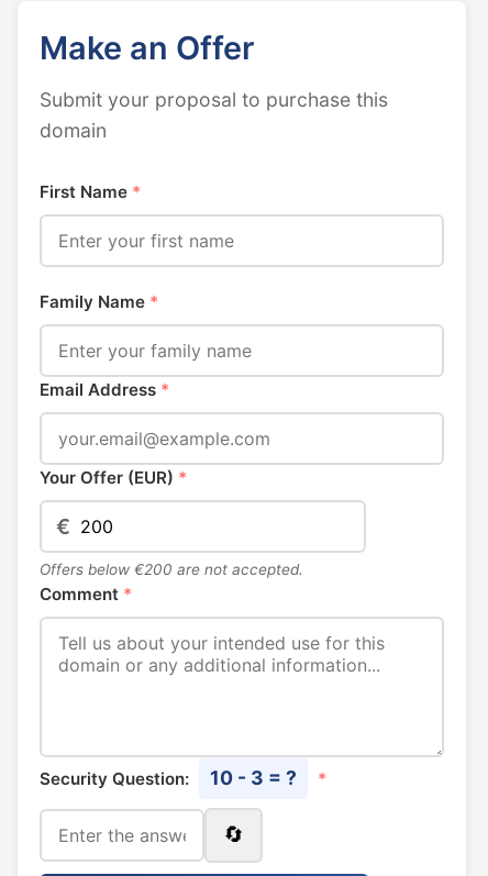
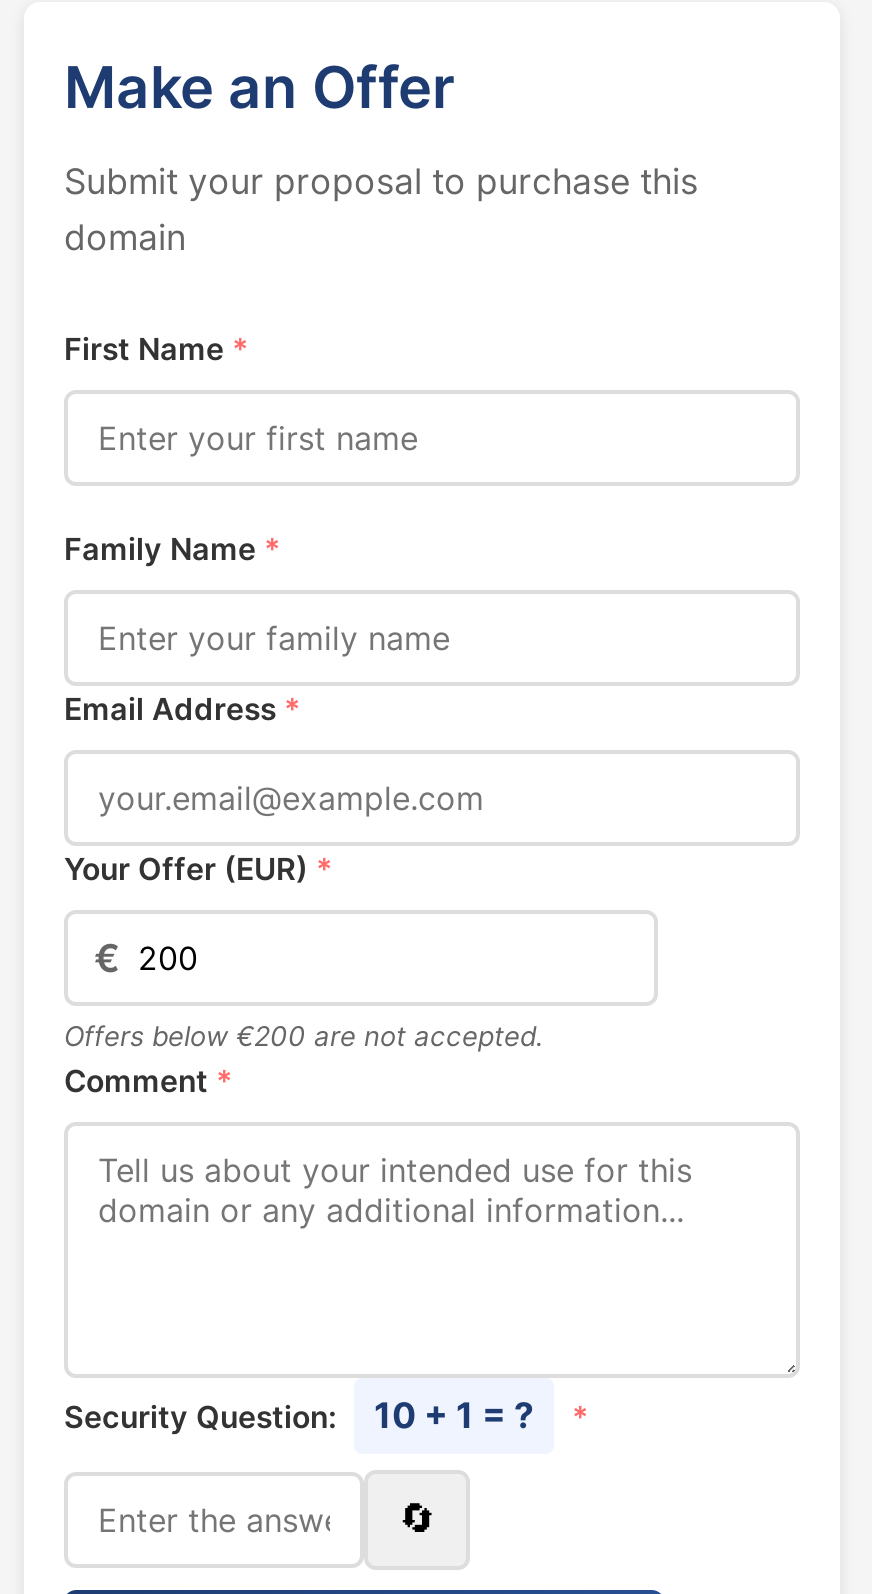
- 10 - 3 = ?
+ 10 + 1 = ?
